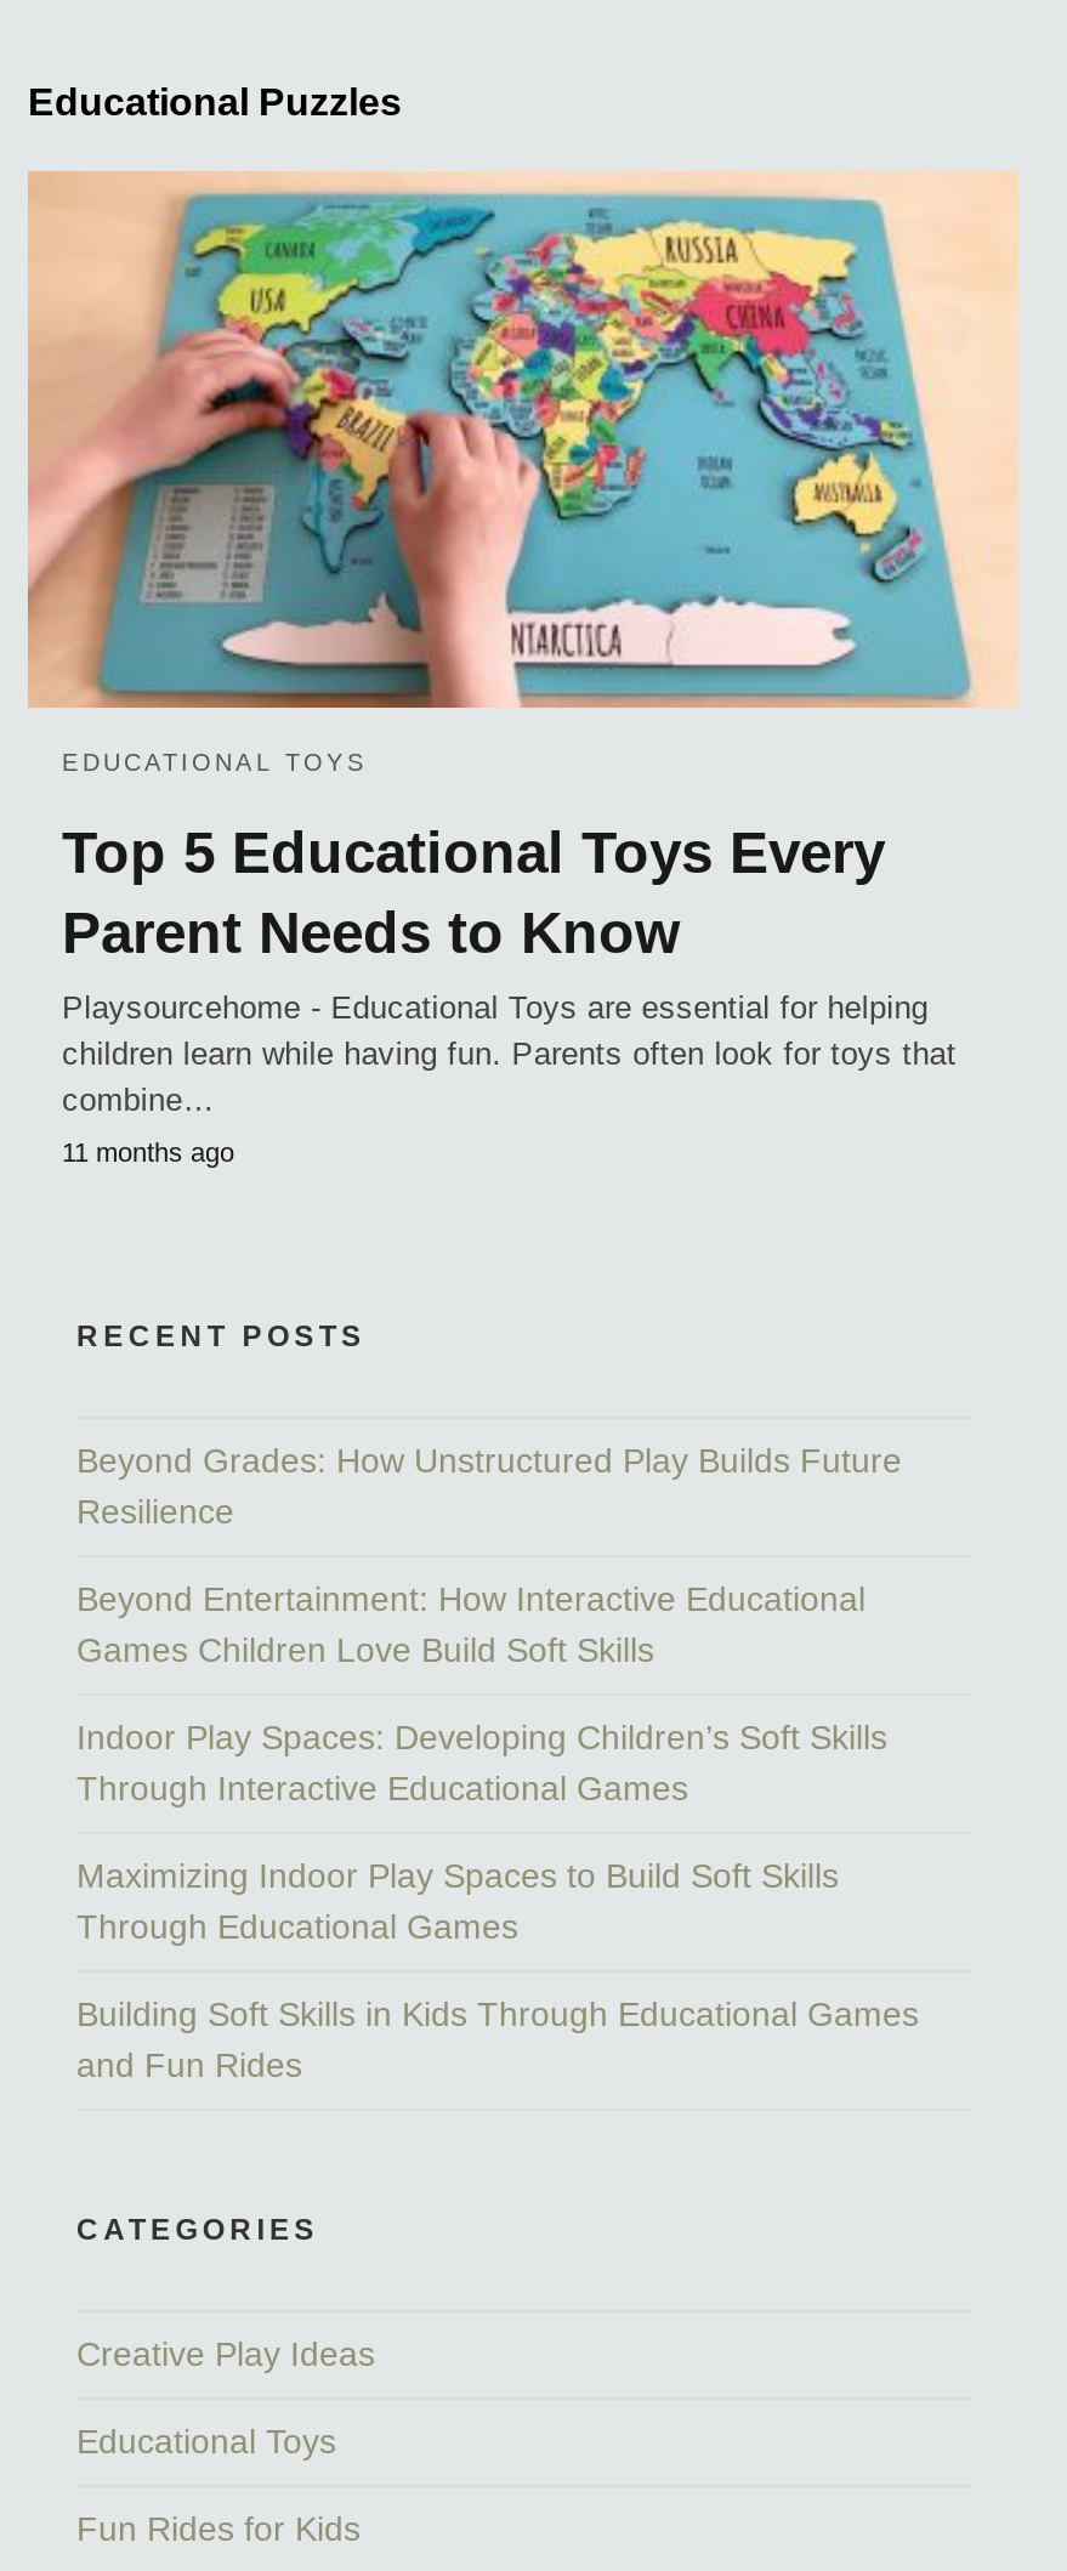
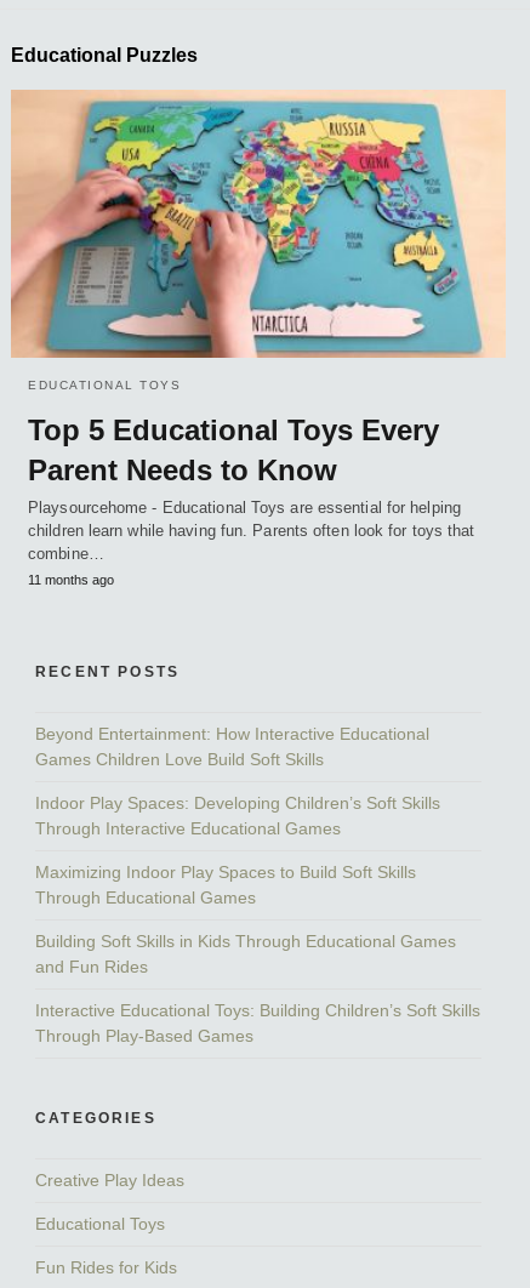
- Beyond Grades: How Unstructured Play Builds Future
- Resilience

moved up: Beyond Entertainment: How Interactive Educational | Games Children Love Build Soft Skills | Indoor Play Spaces: Developing Children’s Soft Skills | Through Interactive Educational Games | Maximizing Indoor Play Spaces to Build Soft Skills | Through Educational Games | Building Soft Skills in Kids Through Educational Games | and Fun Rides

+ Interactive Educational Toys: Building Children’s Soft Skills
+ Through Play-Based Games
